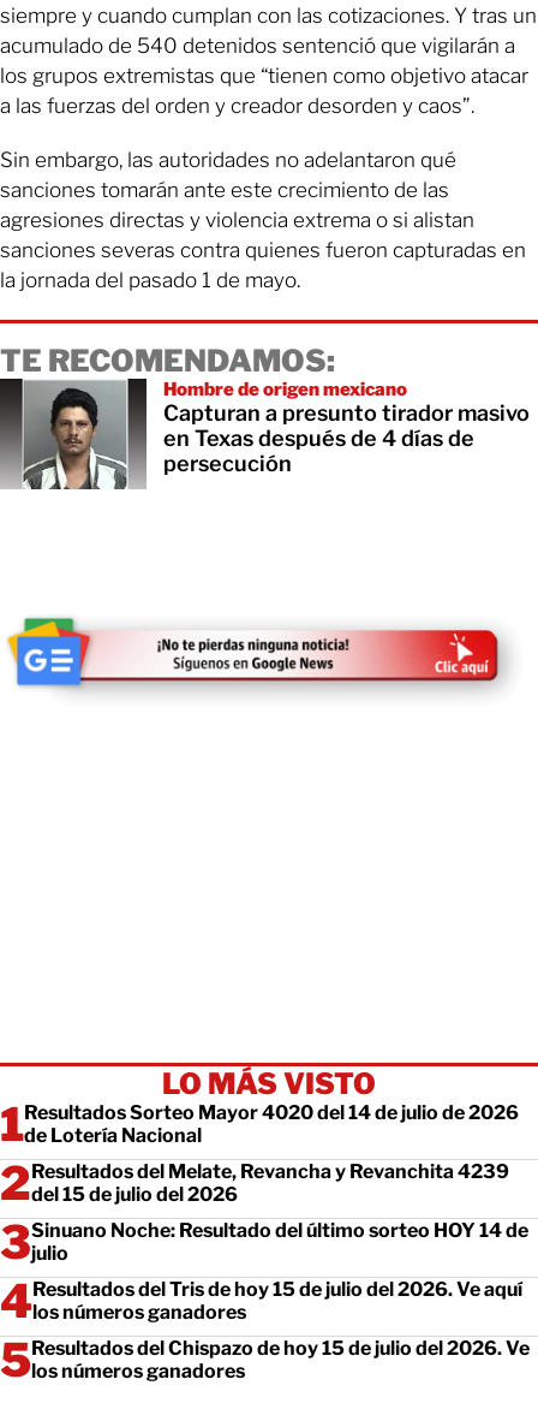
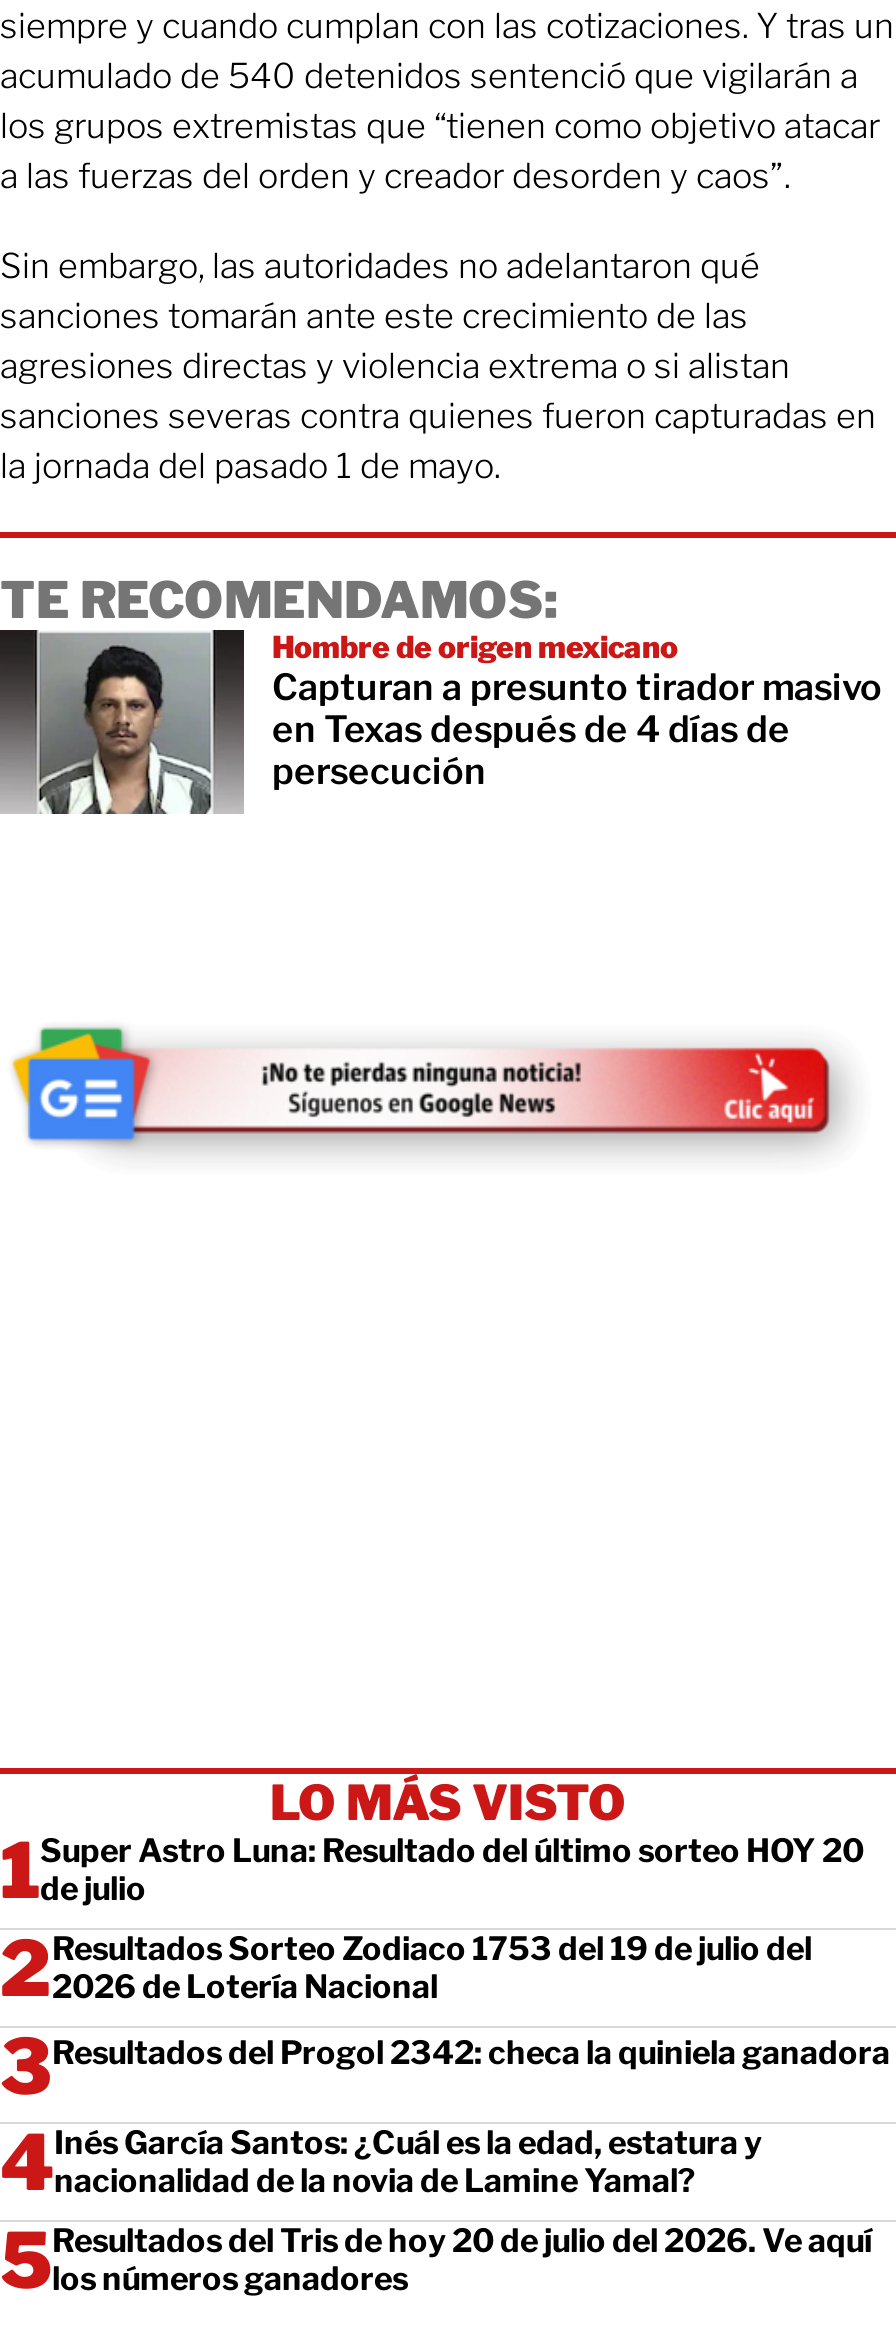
- Resultados Sorteo Mayor 4020 del 14 de julio de 2026
- de Lotería Nacional
+ Super Astro Luna: Resultado del último sorteo HOY 20
+ de julio

- Resultados del Melate, Revancha y Revanchita 4239
- del 15 de julio del 2026
+ Resultados Sorteo Zodiaco 1753 del 19 de julio del
+ 2026 de Lotería Nacional

- Sinuano Noche: Resultado del último sorteo HOY 14 de
- julio
+ Resultados del Progol 2342: checa la quiniela ganadora

- Resultados del Tris de hoy 15 de julio del 2026. Ve aquí
- los números ganadores
+ Inés García Santos: ¿Cuál es la edad, estatura y
+ nacionalidad de la novia de Lamine Yamal?

- Resultados del Chispazo de hoy 15 de julio del 2026. Ve
+ Resultados del Tris de hoy 20 de julio del 2026. Ve aquí
